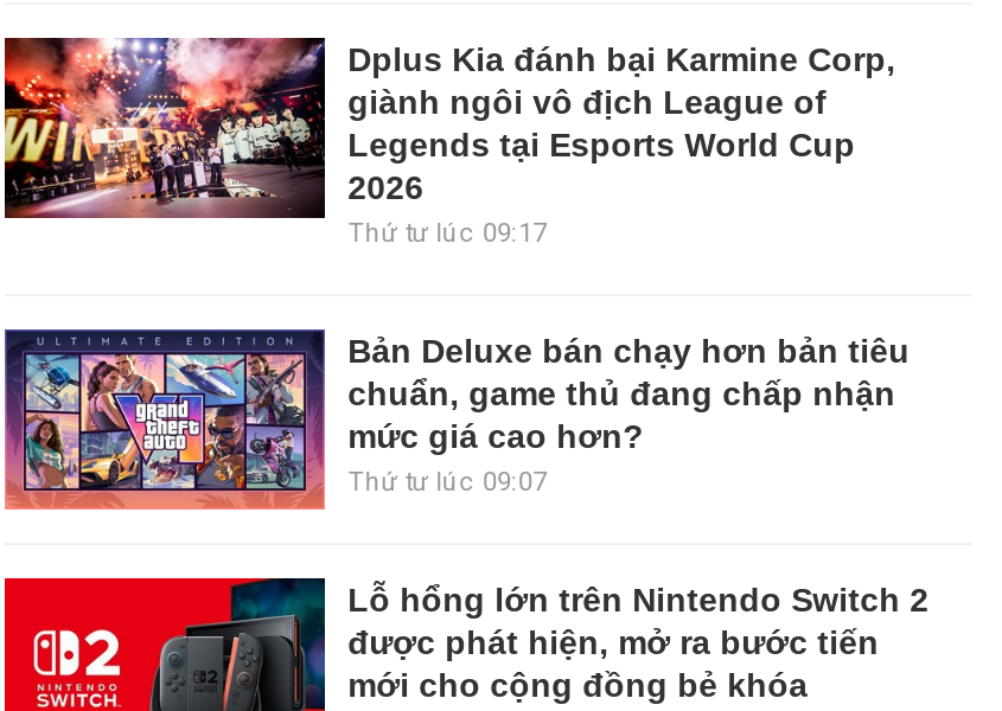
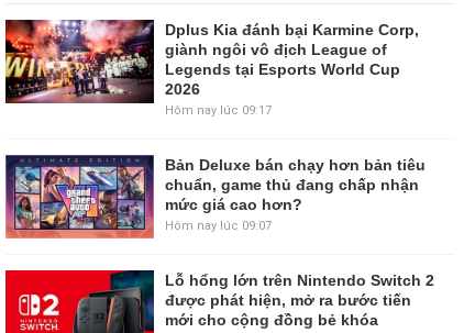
- Thứ tư lúc 09:17
+ Hôm nay lúc 09:17

- Thứ tư lúc 09:07
+ Hôm nay lúc 09:07
